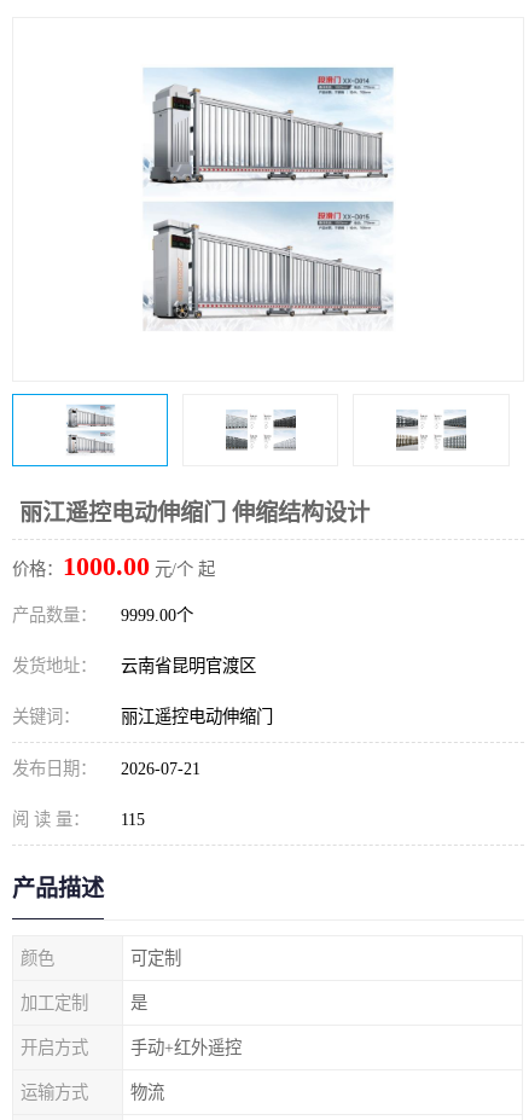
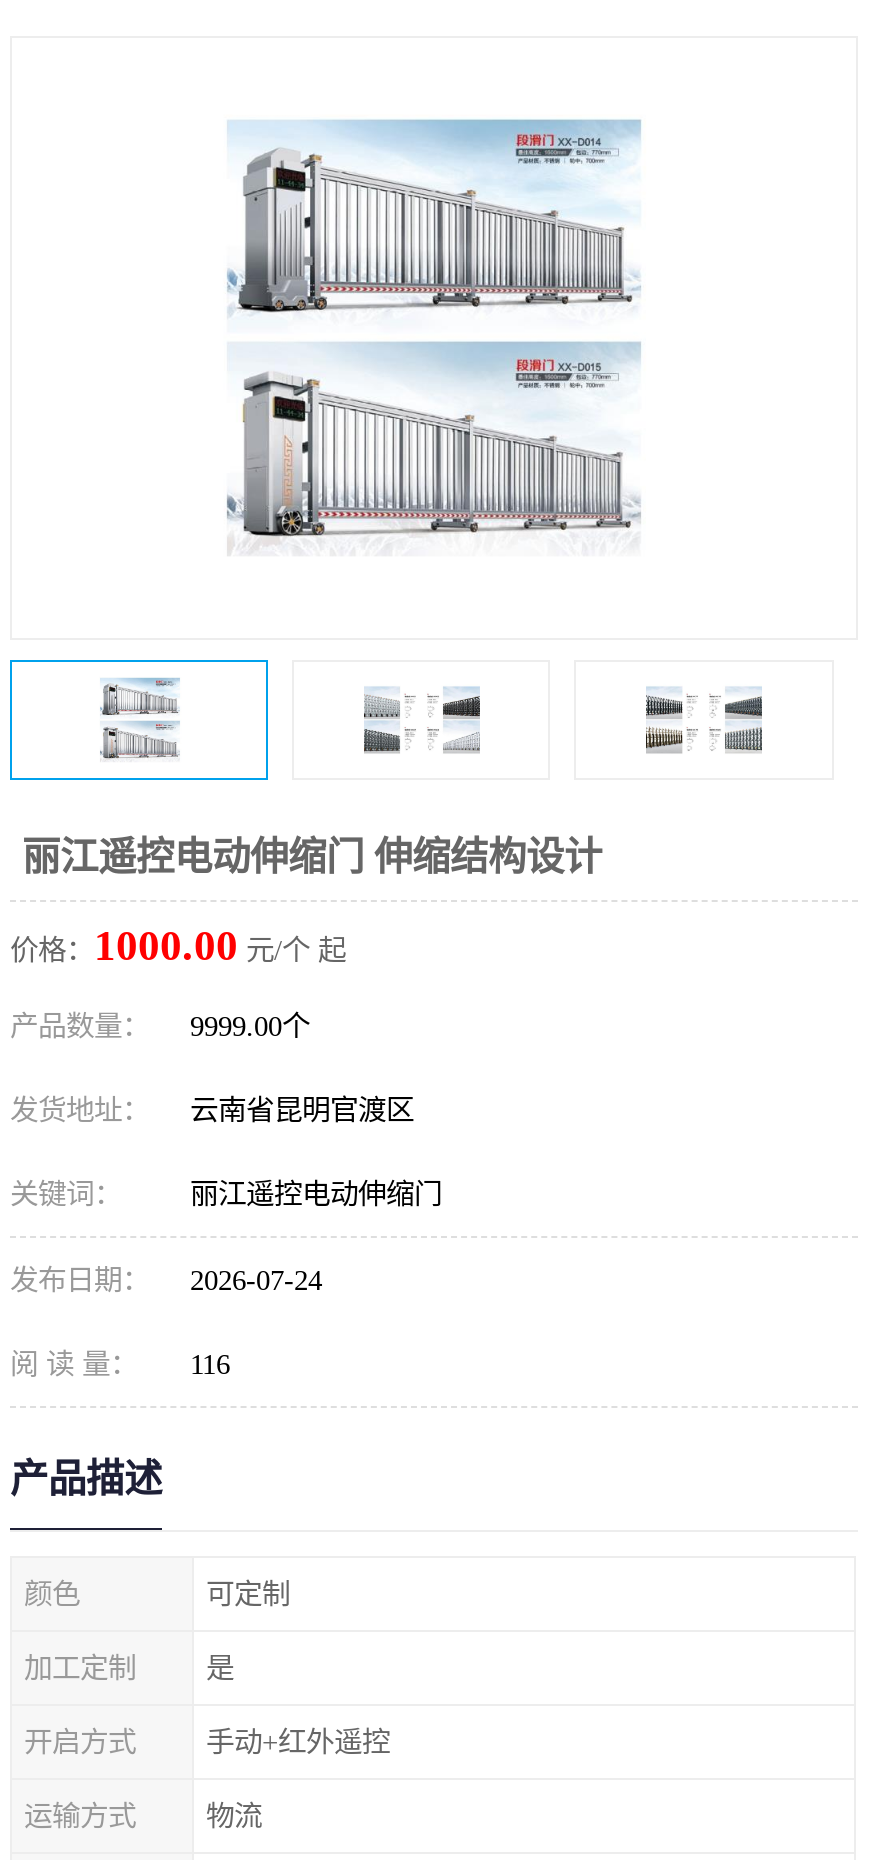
- 发布日期： 2026-07-21
+ 发布日期： 2026-07-24

- 阅 读 量： 115
+ 阅 读 量： 116
